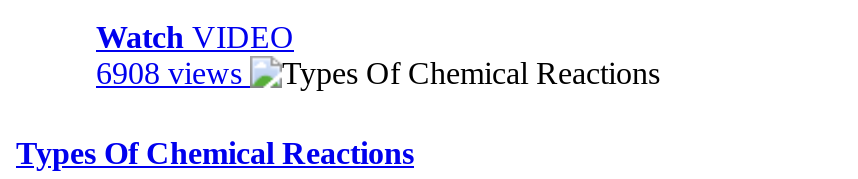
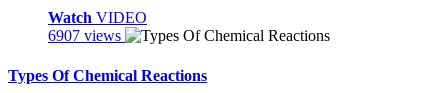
- 6908 views
+ 6907 views
